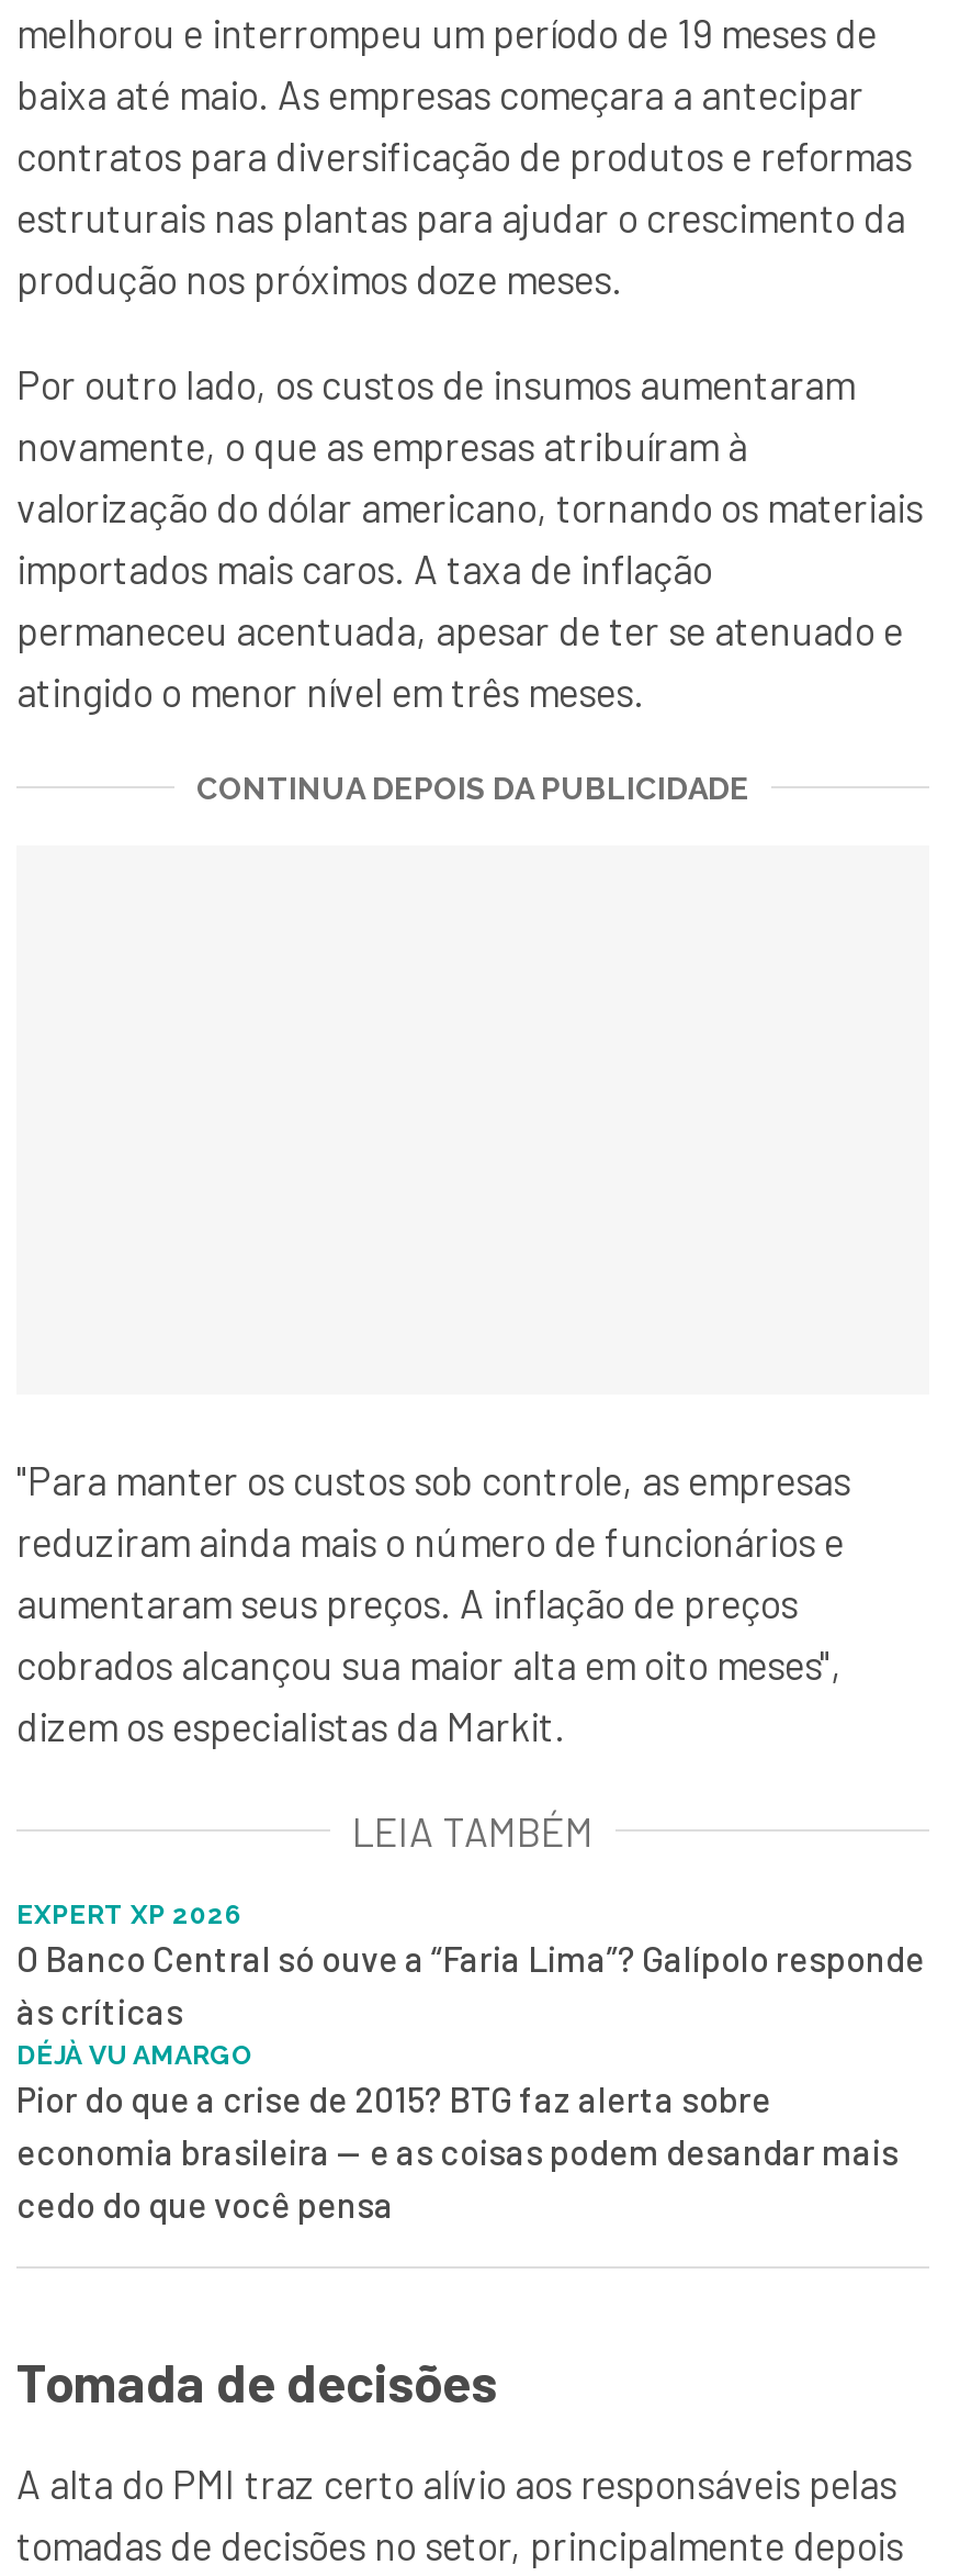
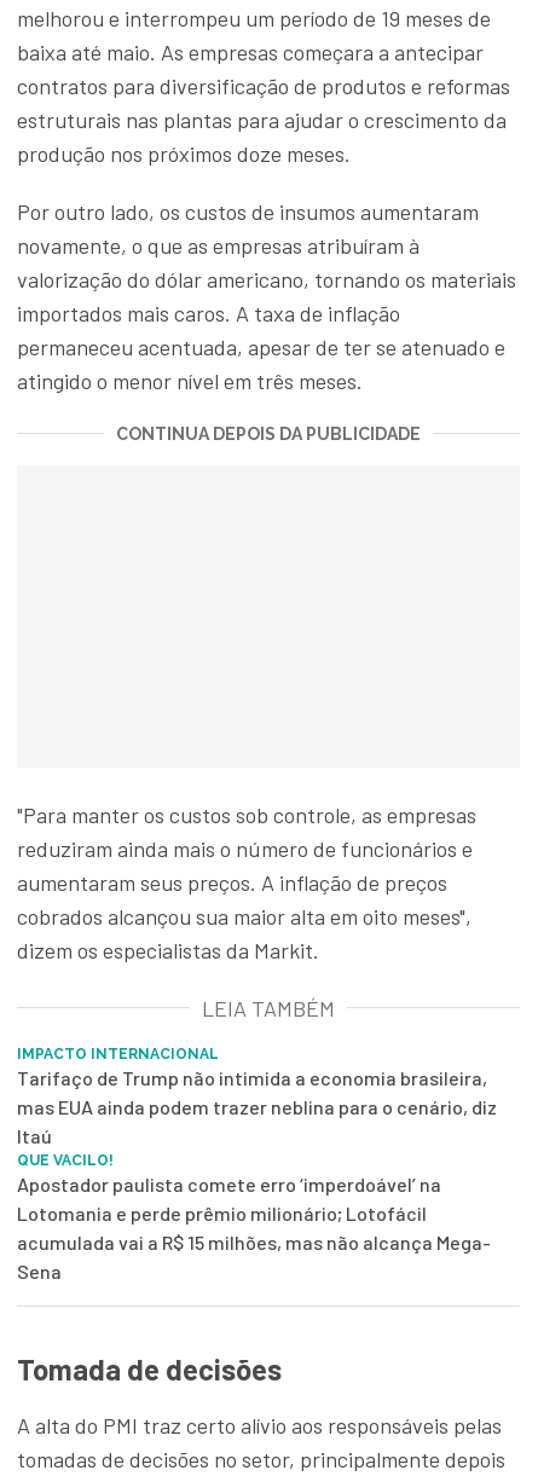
- EXPERT XP 2026
- O Banco Central só ouve a “Faria Lima”? Galípolo responde
- às críticas
- DÉJÀ VU AMARGO
- Pior do que a crise de 2015? BTG faz alerta sobre
- economia brasileira — e as coisas podem desandar mais
- cedo do que você pensa
+ IMPACTO INTERNACIONAL
+ Tarifaço de Trump não intimida a economia brasileira,
+ mas EUA ainda podem trazer neblina para o cenário, diz
+ Itaú
+ QUE VACILO!
+ Apostador paulista comete erro ‘imperdoável’ na
+ Lotomania e perde prêmio milionário; Lotofácil
+ acumulada vai a R$ 15 milhões, mas não alcança Mega-
+ Sena
